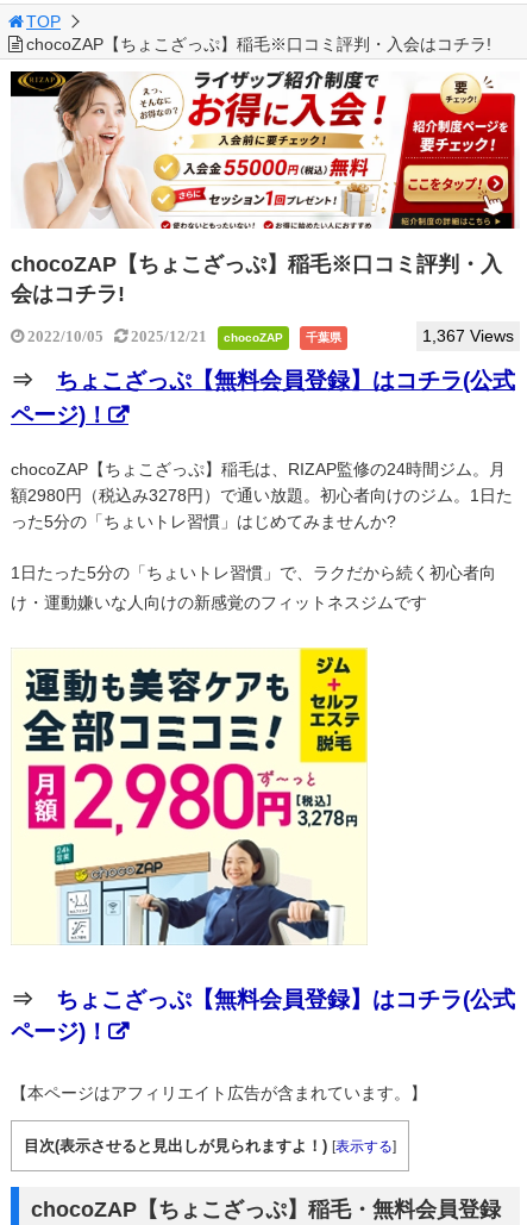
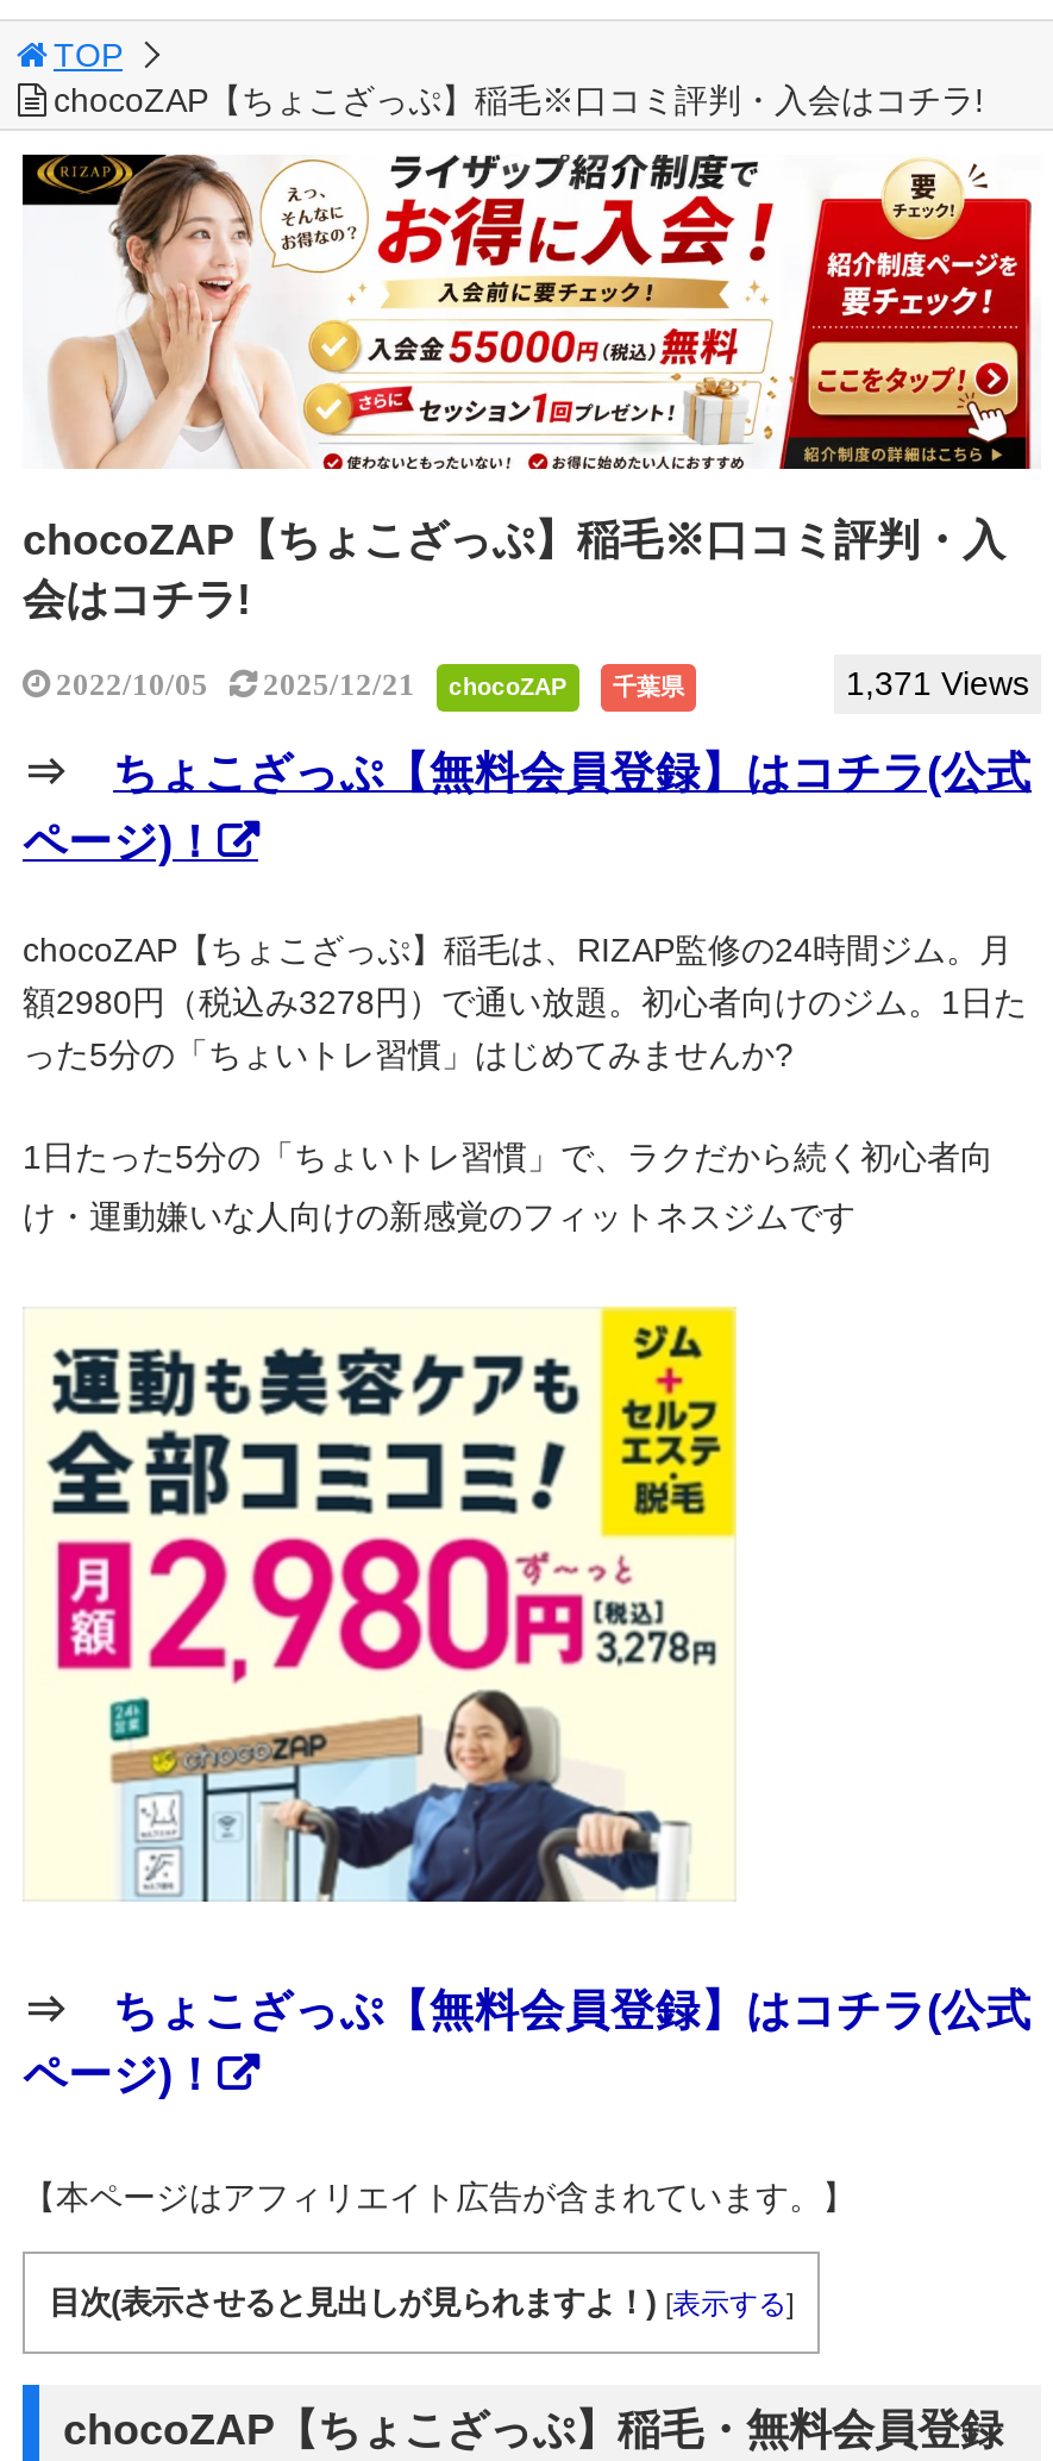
- 1,367 Views
+ 1,371 Views
